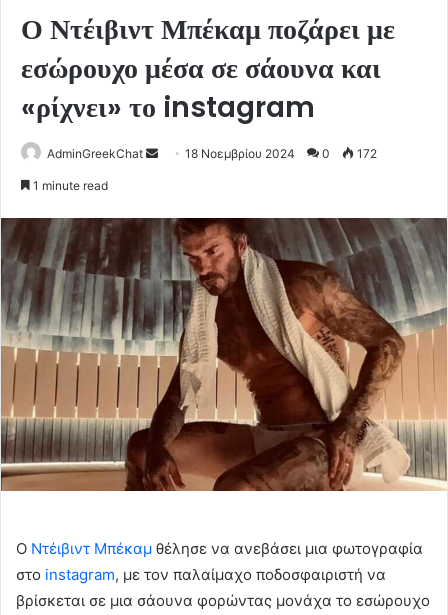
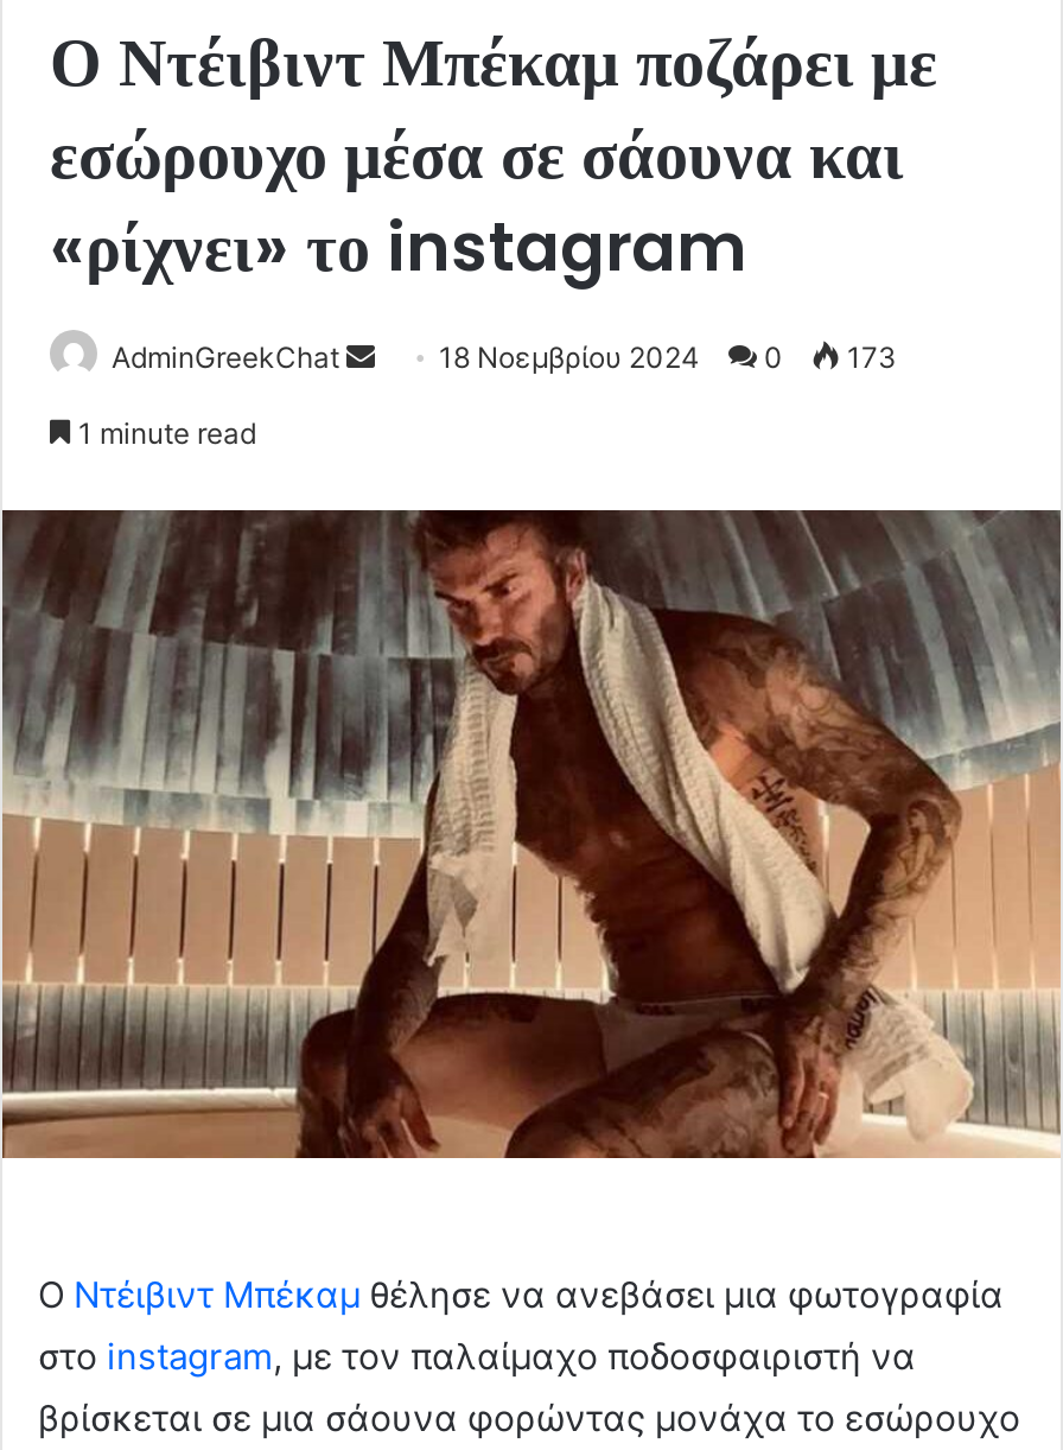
- 172
+ 173
